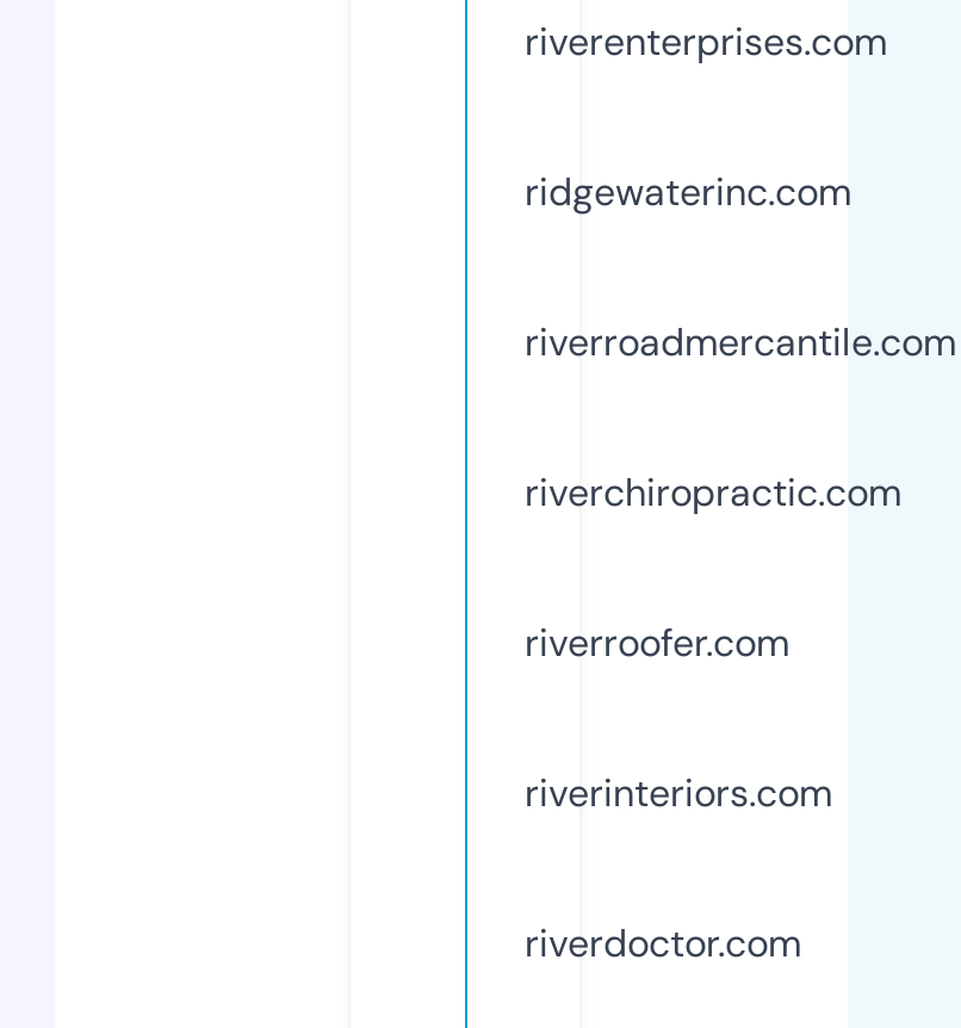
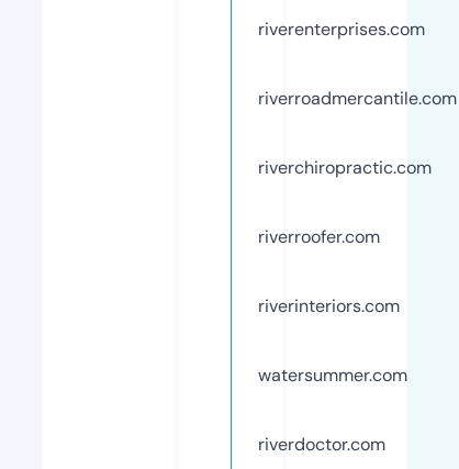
- ridgewaterinc.com

moved up: riverroadmercantile.com | riverchiropractic.com | riverroofer.com | riverinteriors.com

+ watersummer.com
